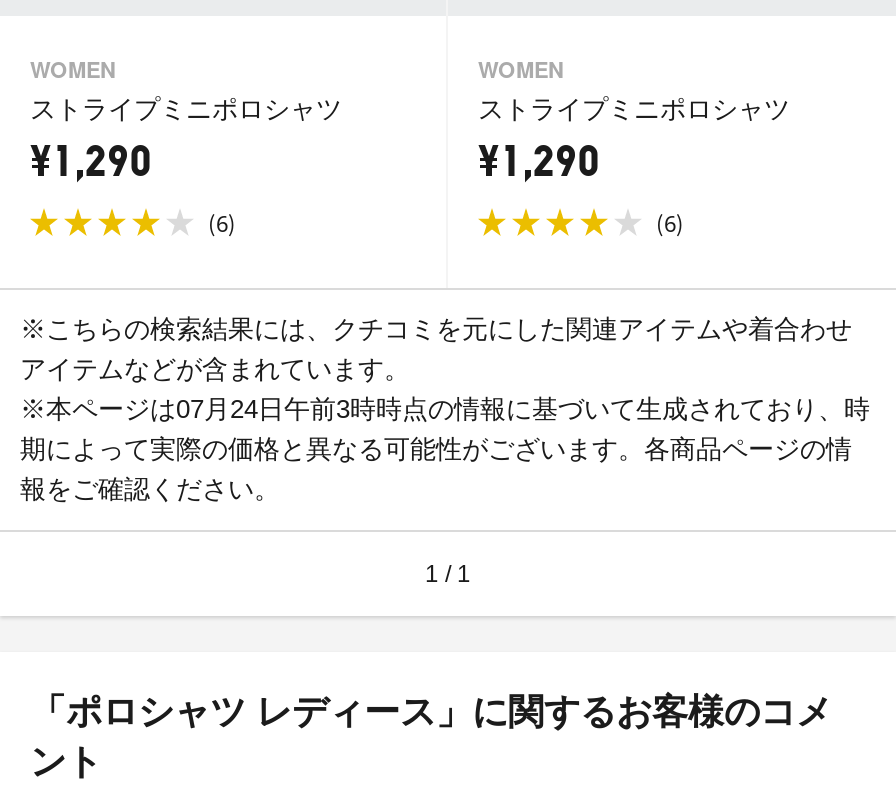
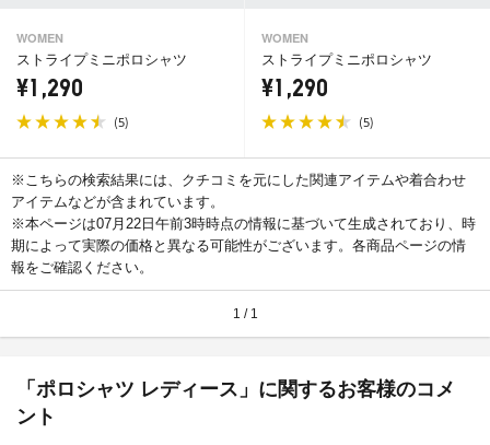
- (6)
+ (5)

- (6)
+ (5)

- ※本ページは07月24日午前3時時点の情報に基づいて生成されており、時
+ ※本ページは07月22日午前3時時点の情報に基づいて生成されており、時
